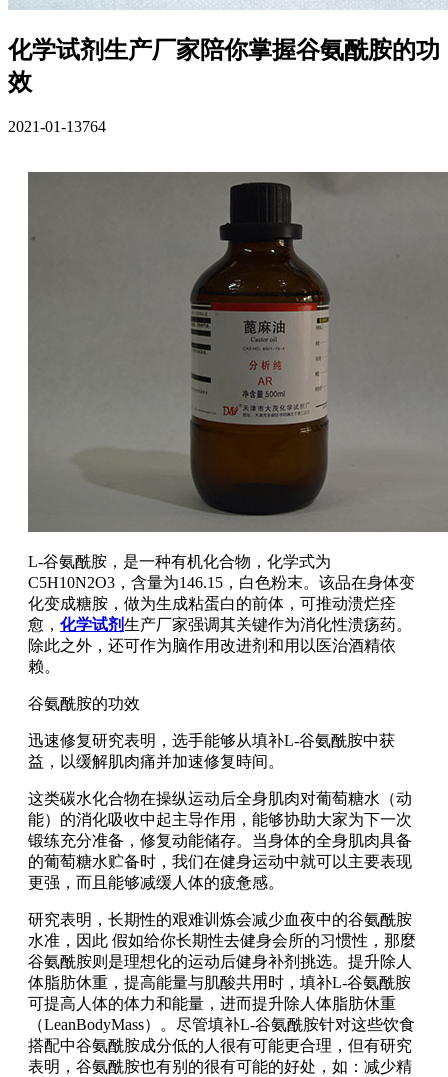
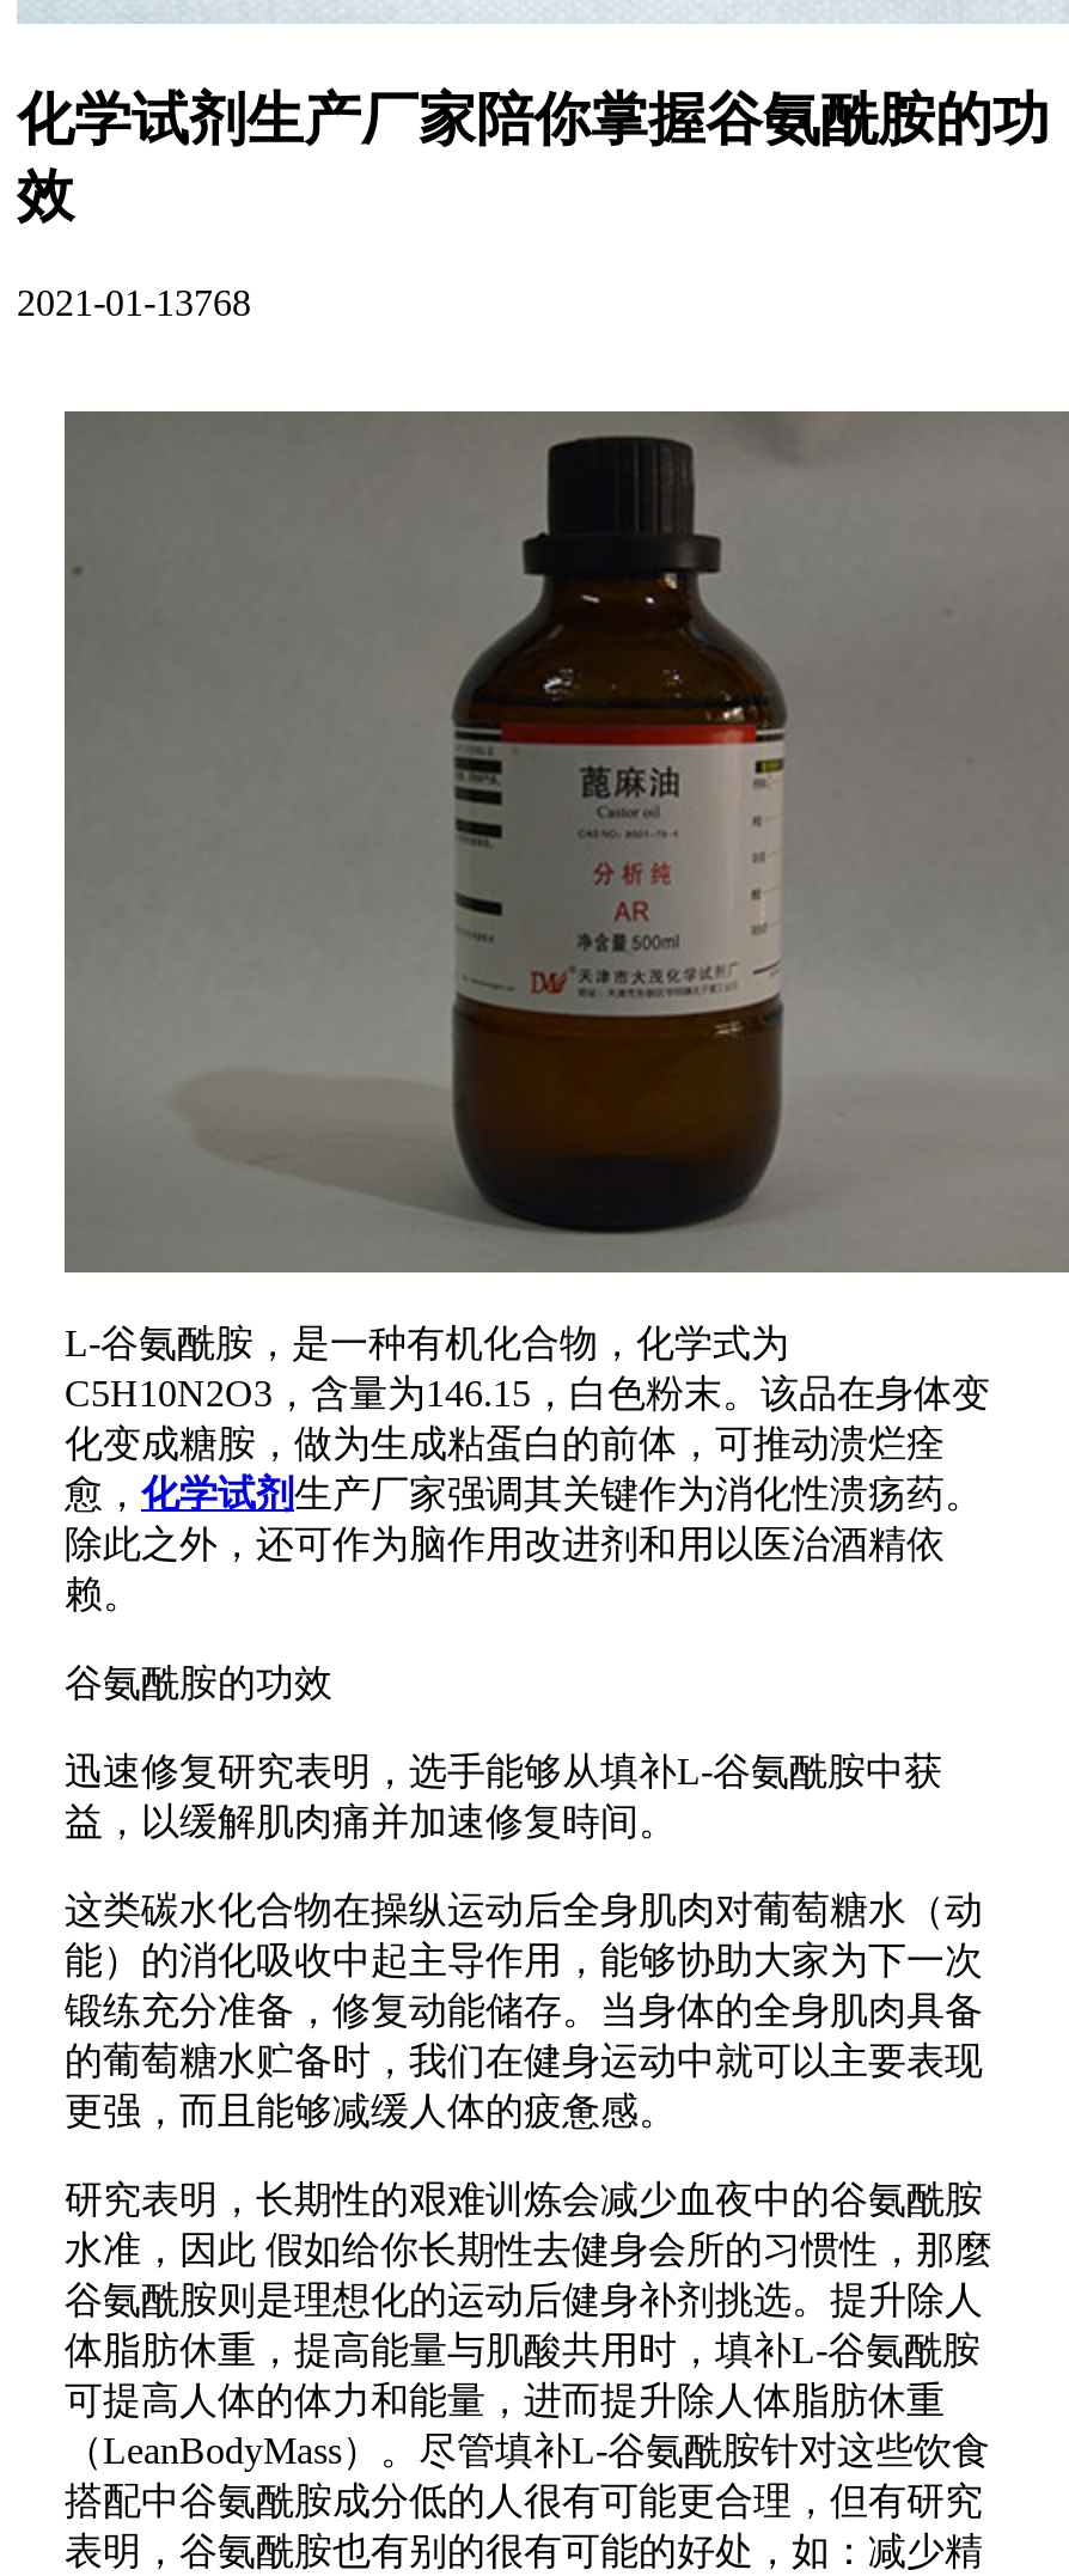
- 2021-01-13764
+ 2021-01-13768
